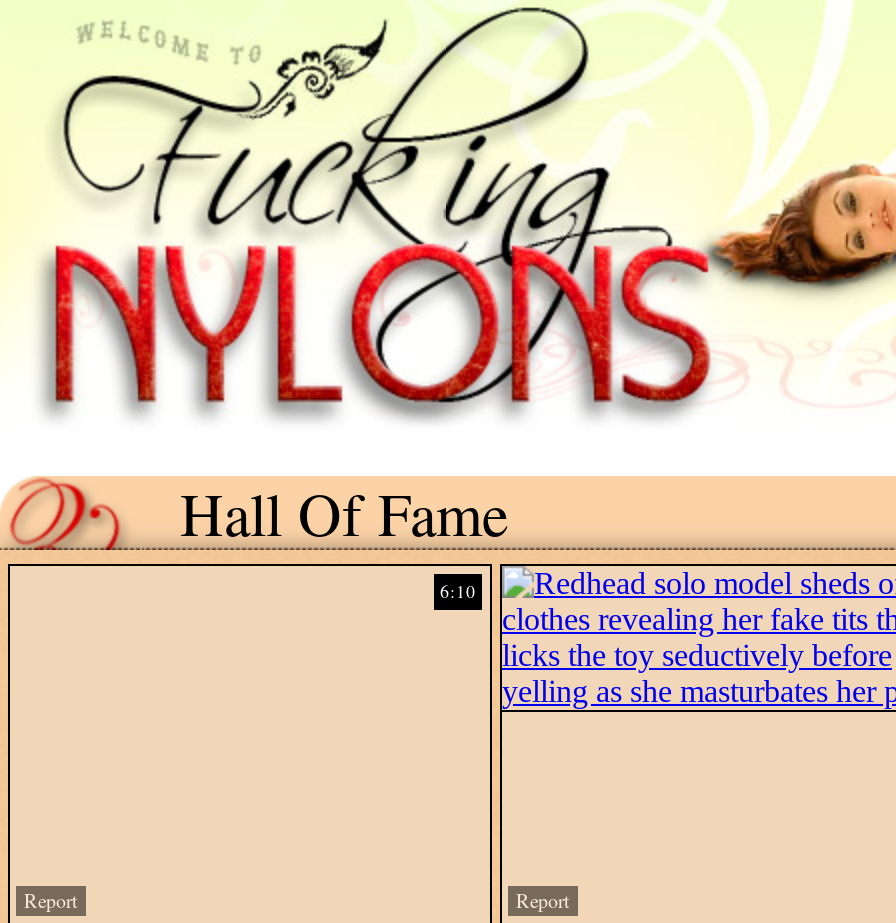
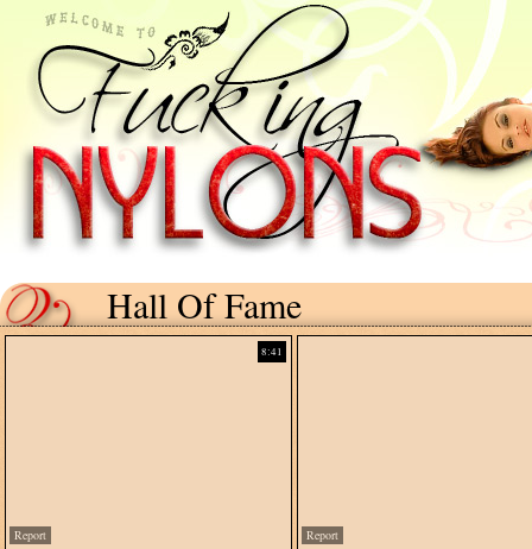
- [image]

- 6:10
+ 8:41
